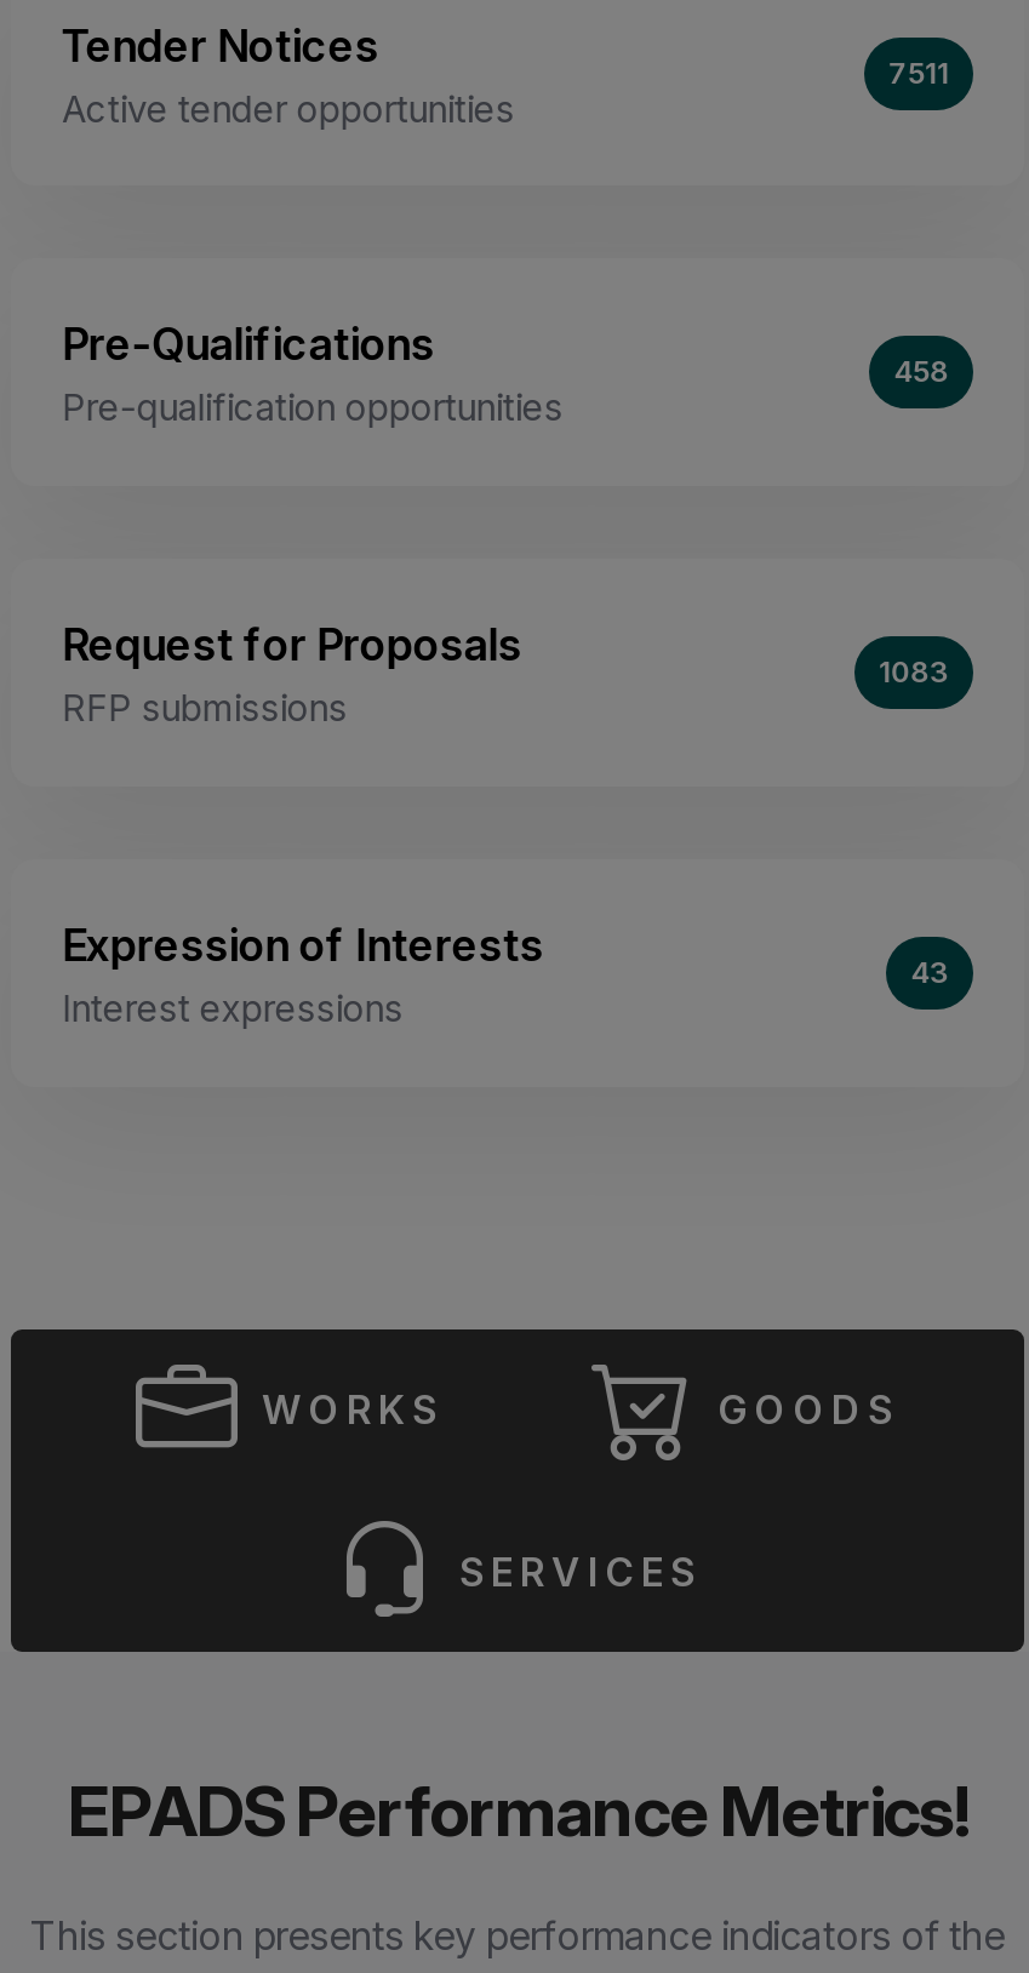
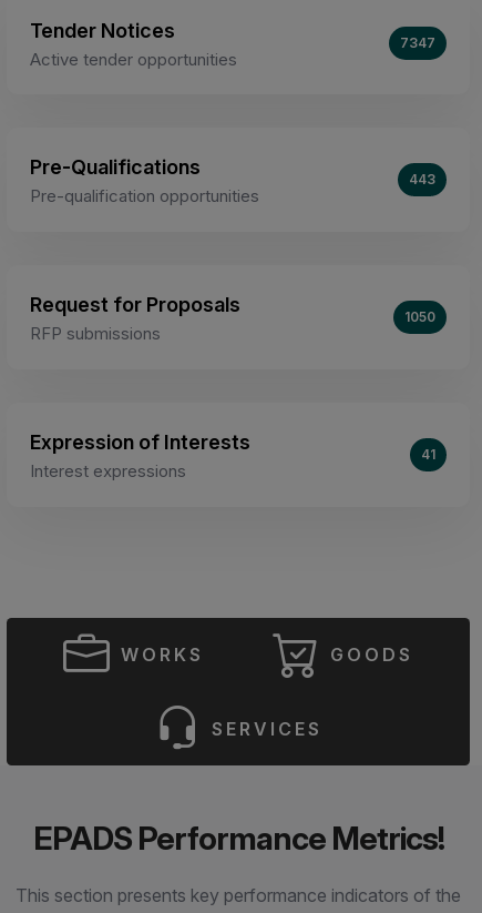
- 7511
+ 7347

- 458
+ 443

- 1083
+ 1050

- 43
+ 41
